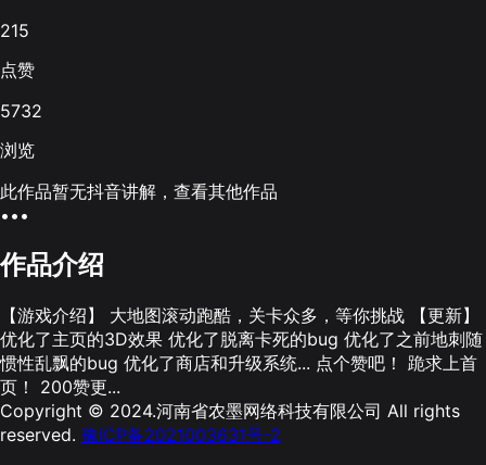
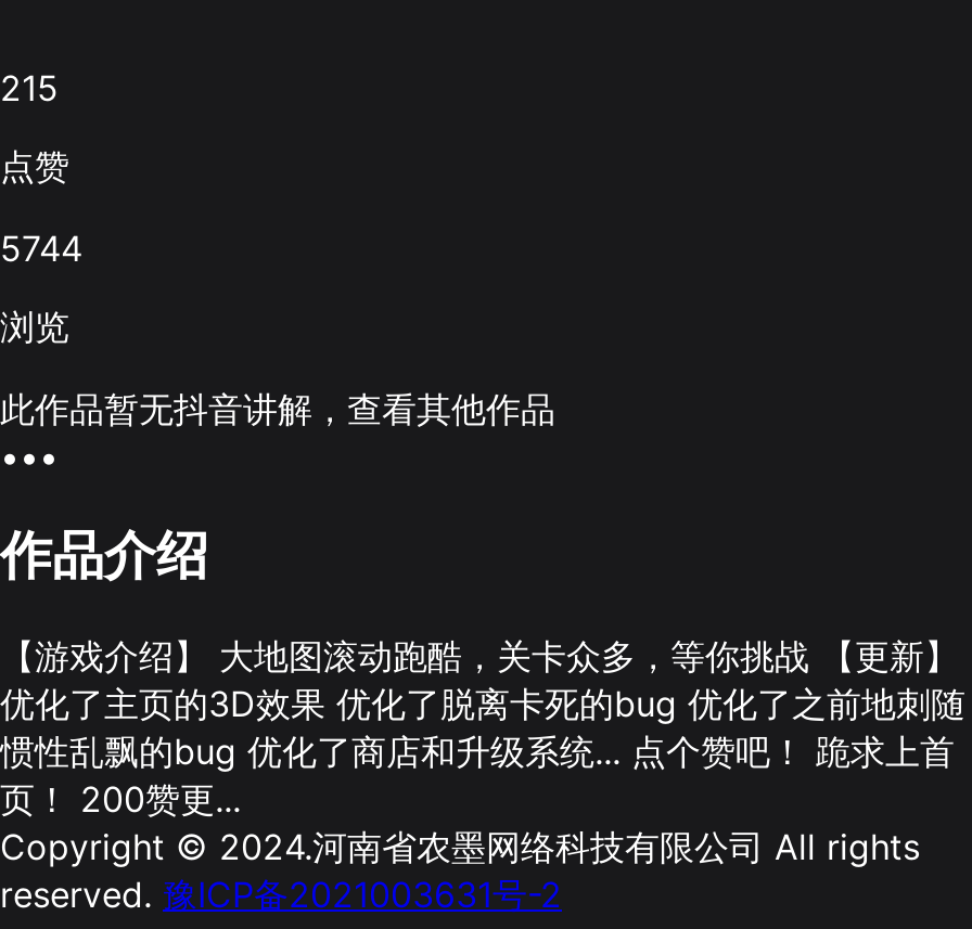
- 5732
+ 5744
